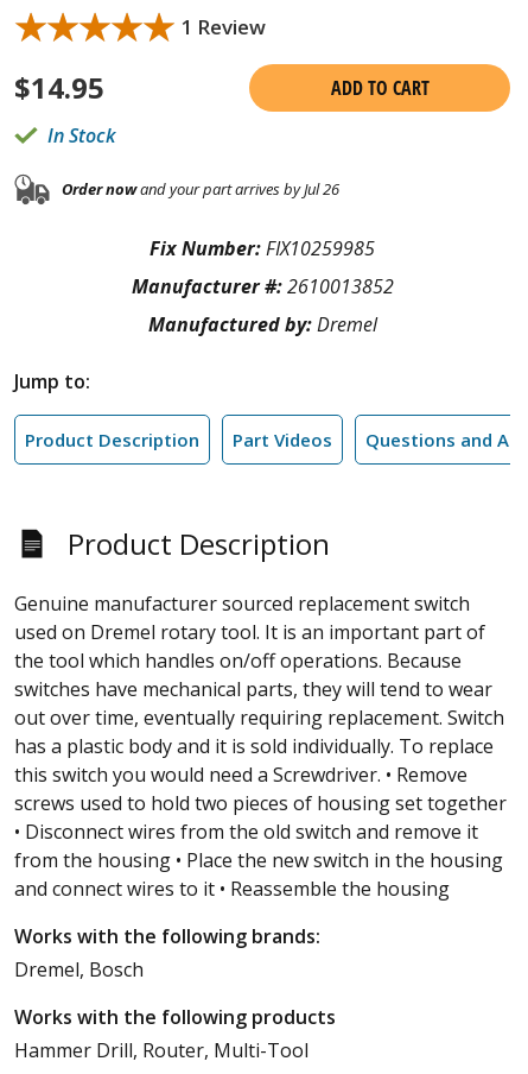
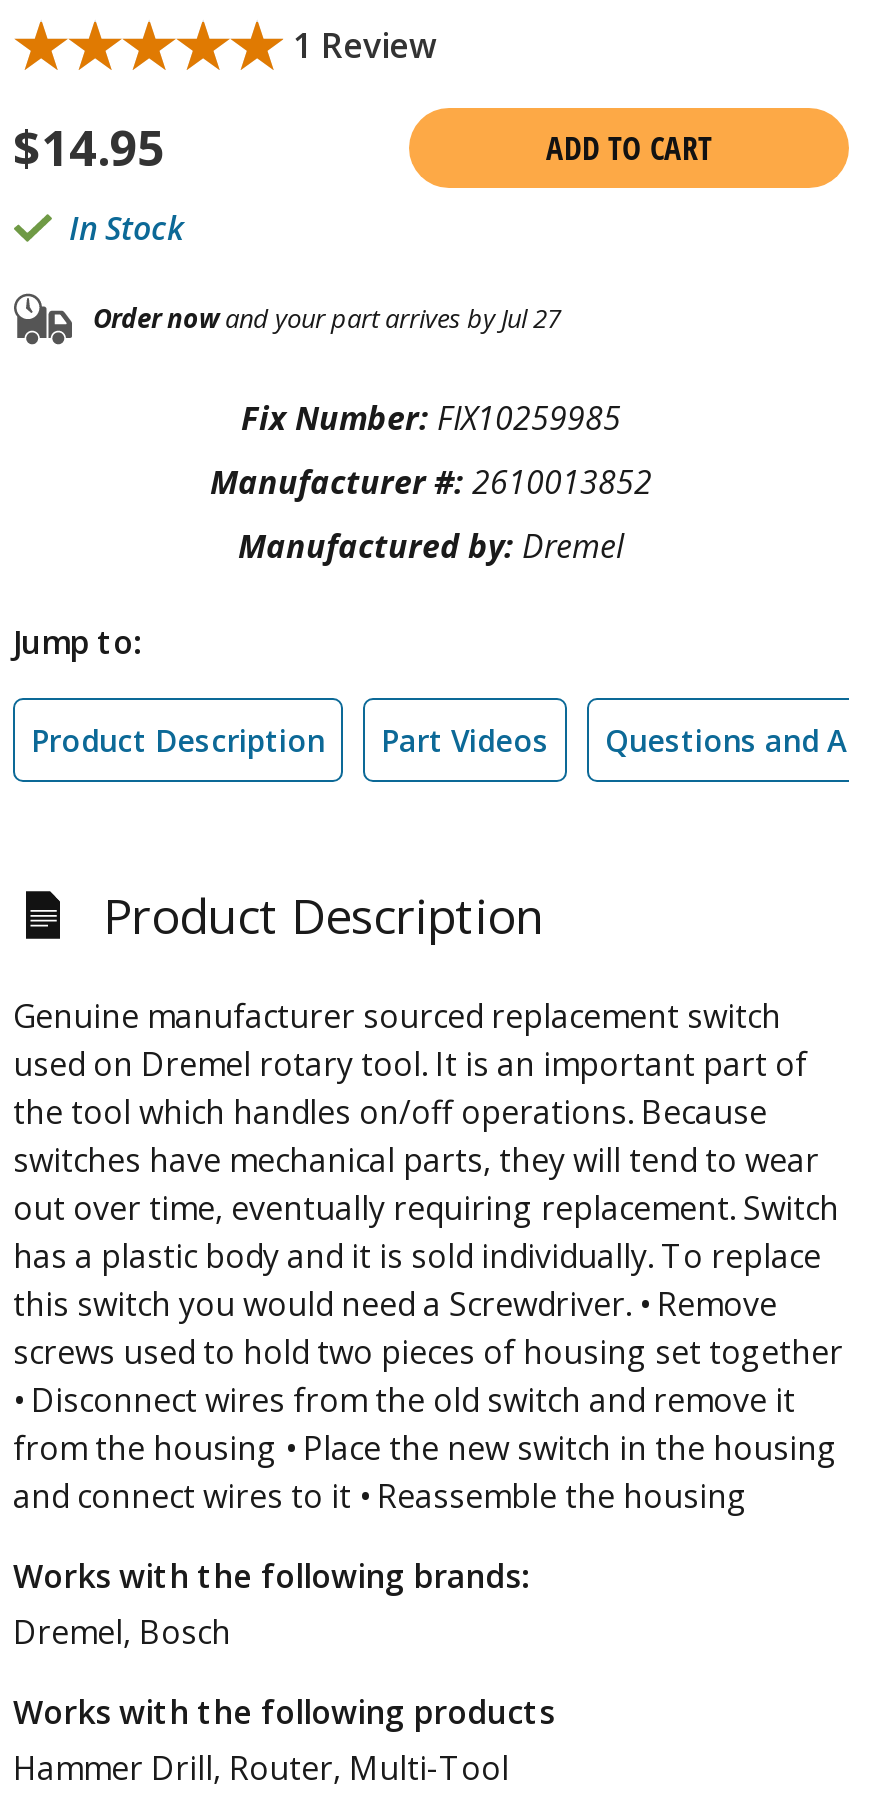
- Order nowand your part arrives by Jul 26
+ Order nowand your part arrives by Jul 27
